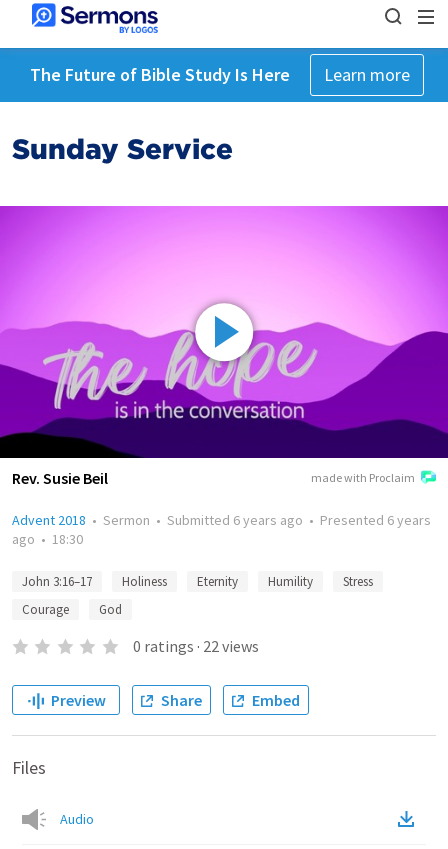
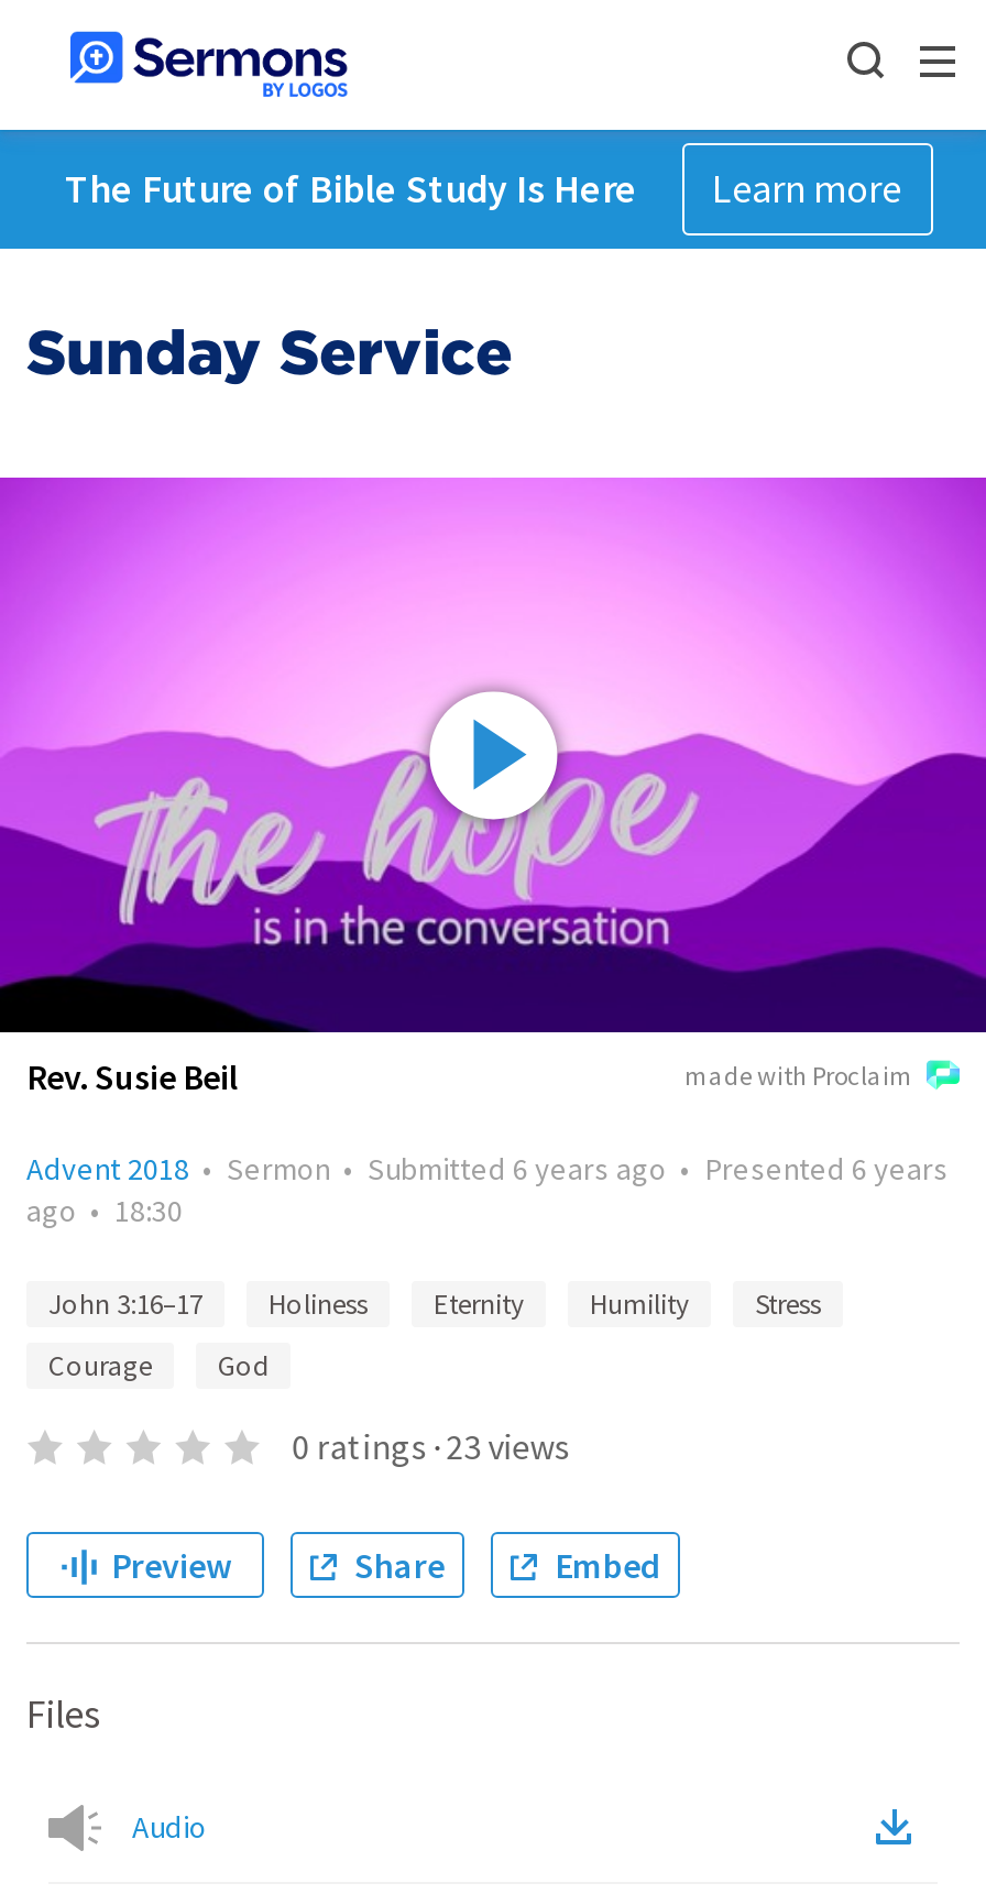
- 0 ratings · 22 views
+ 0 ratings · 23 views
